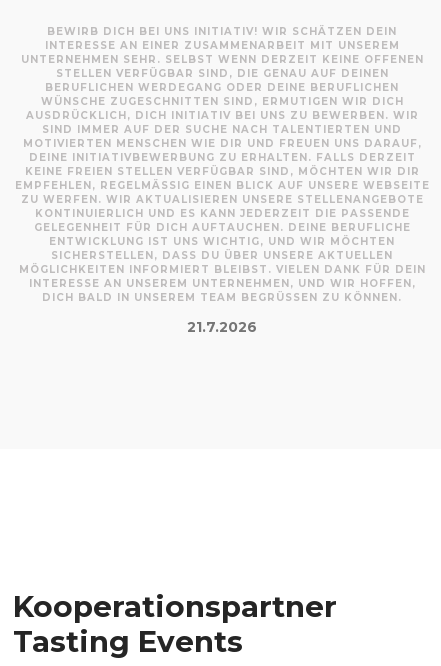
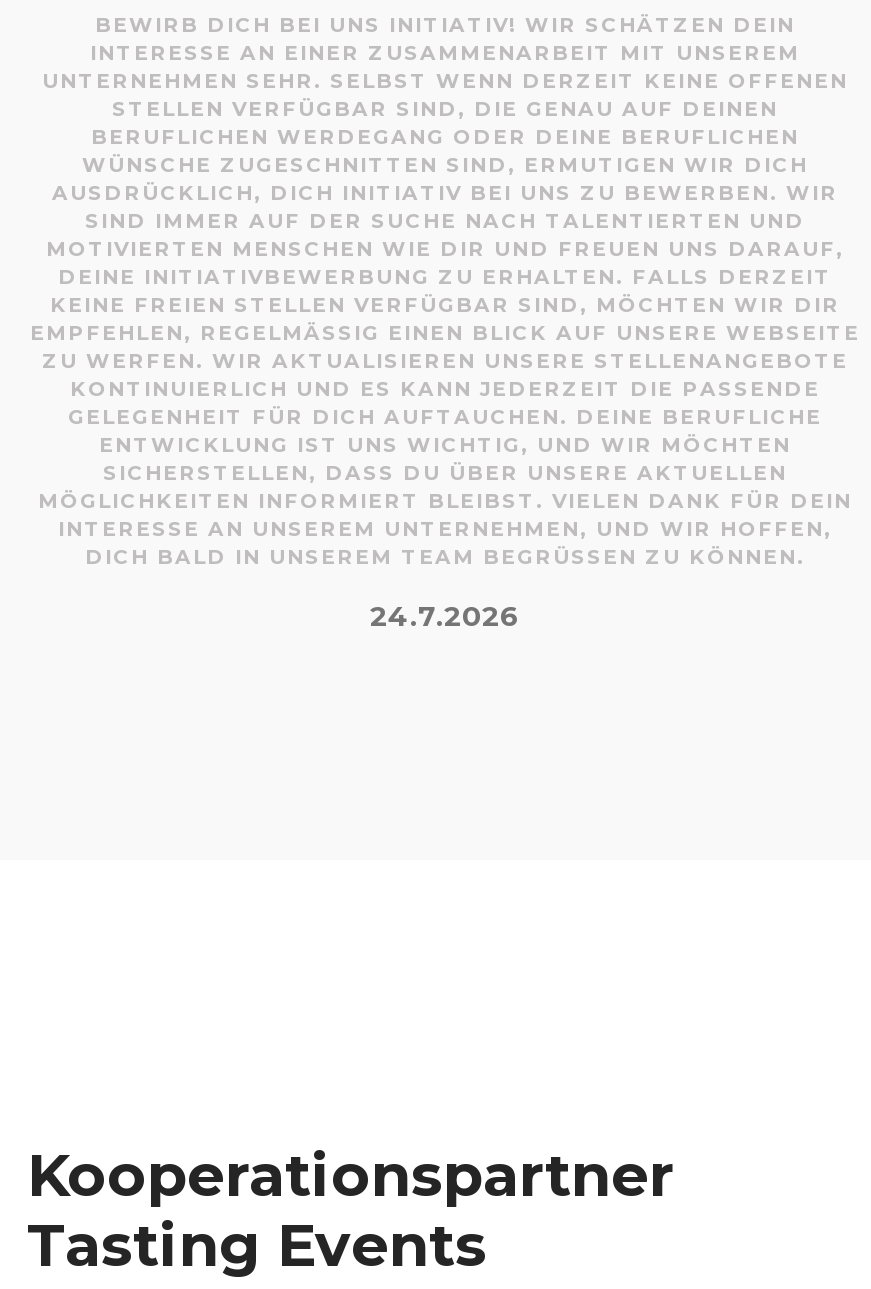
- 21.7.2026
+ 24.7.2026
